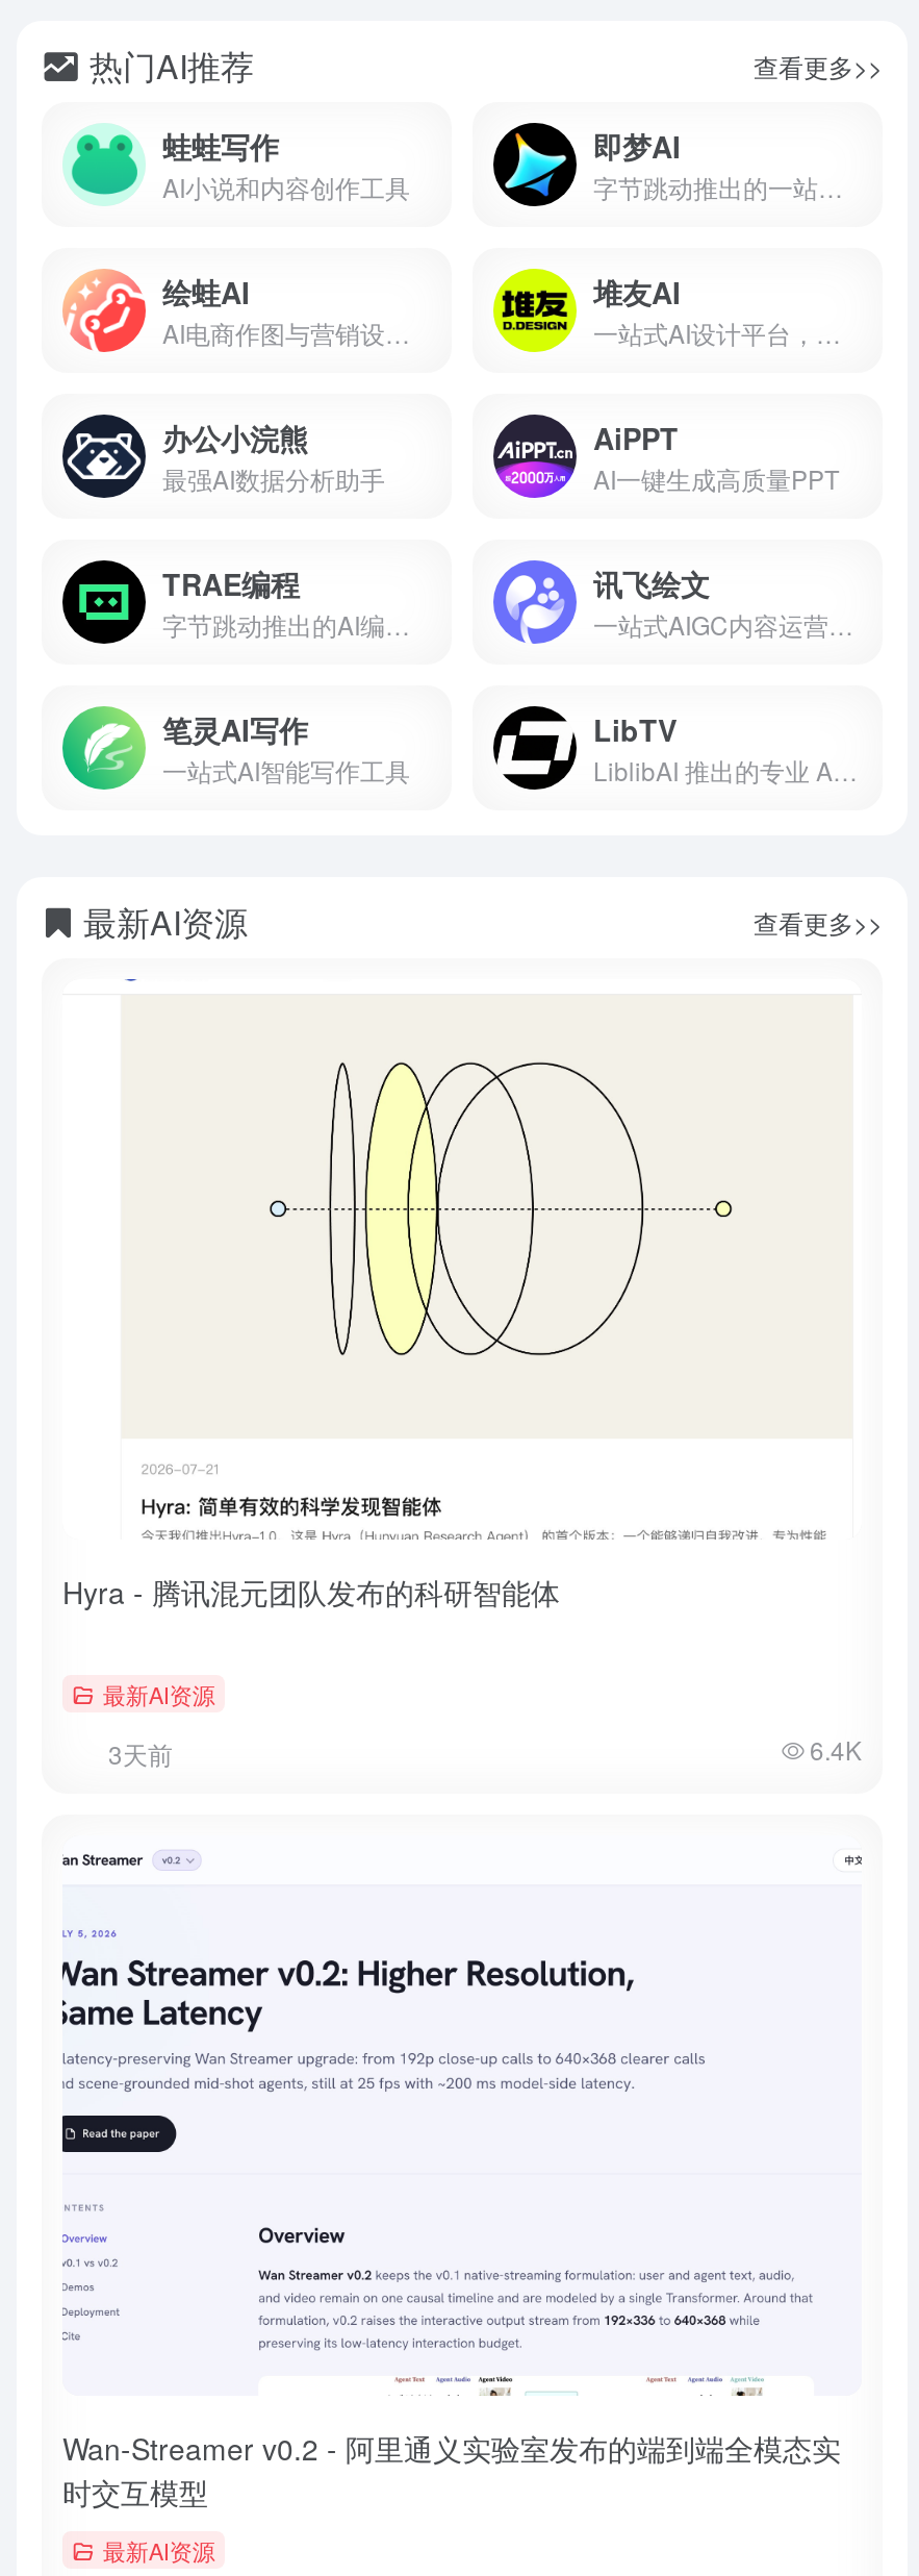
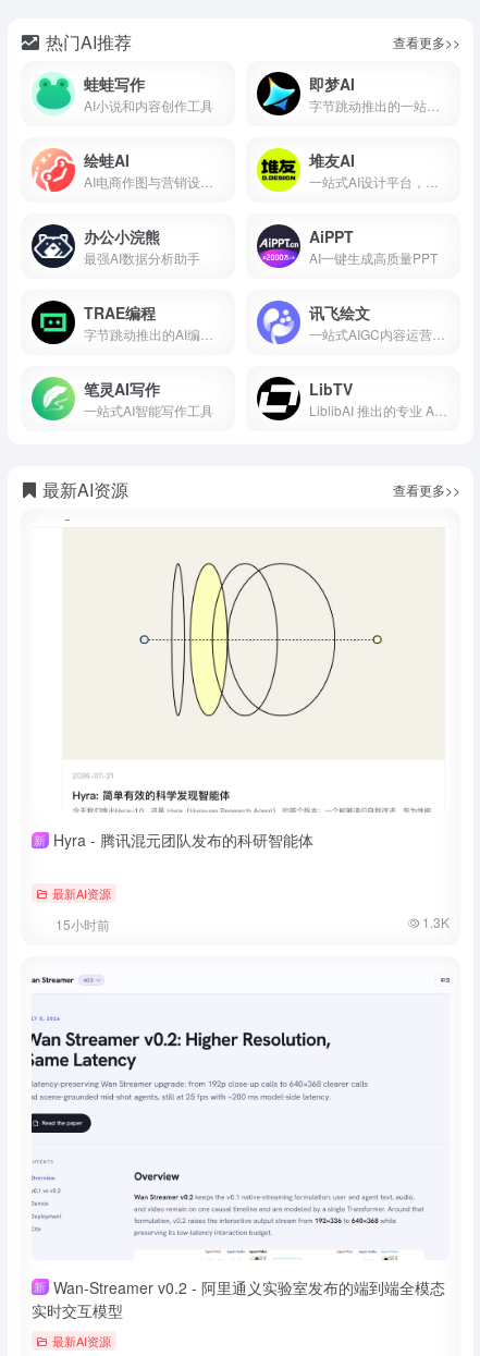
- Hyra - 腾讯混元团队发布的科研智能体
+ 新 Hyra - 腾讯混元团队发布的科研智能体

- 3天前
- 6.4K
+ 15小时前
+ 1.3K

- Wan-Streamer v0.2 - 阿里通义实验室发布的端到端全模态实
- 时交互模型
+ 新 Wan-Streamer v0.2 - 阿里通义实验室发布的端到端全模态
+ 实时交互模型
